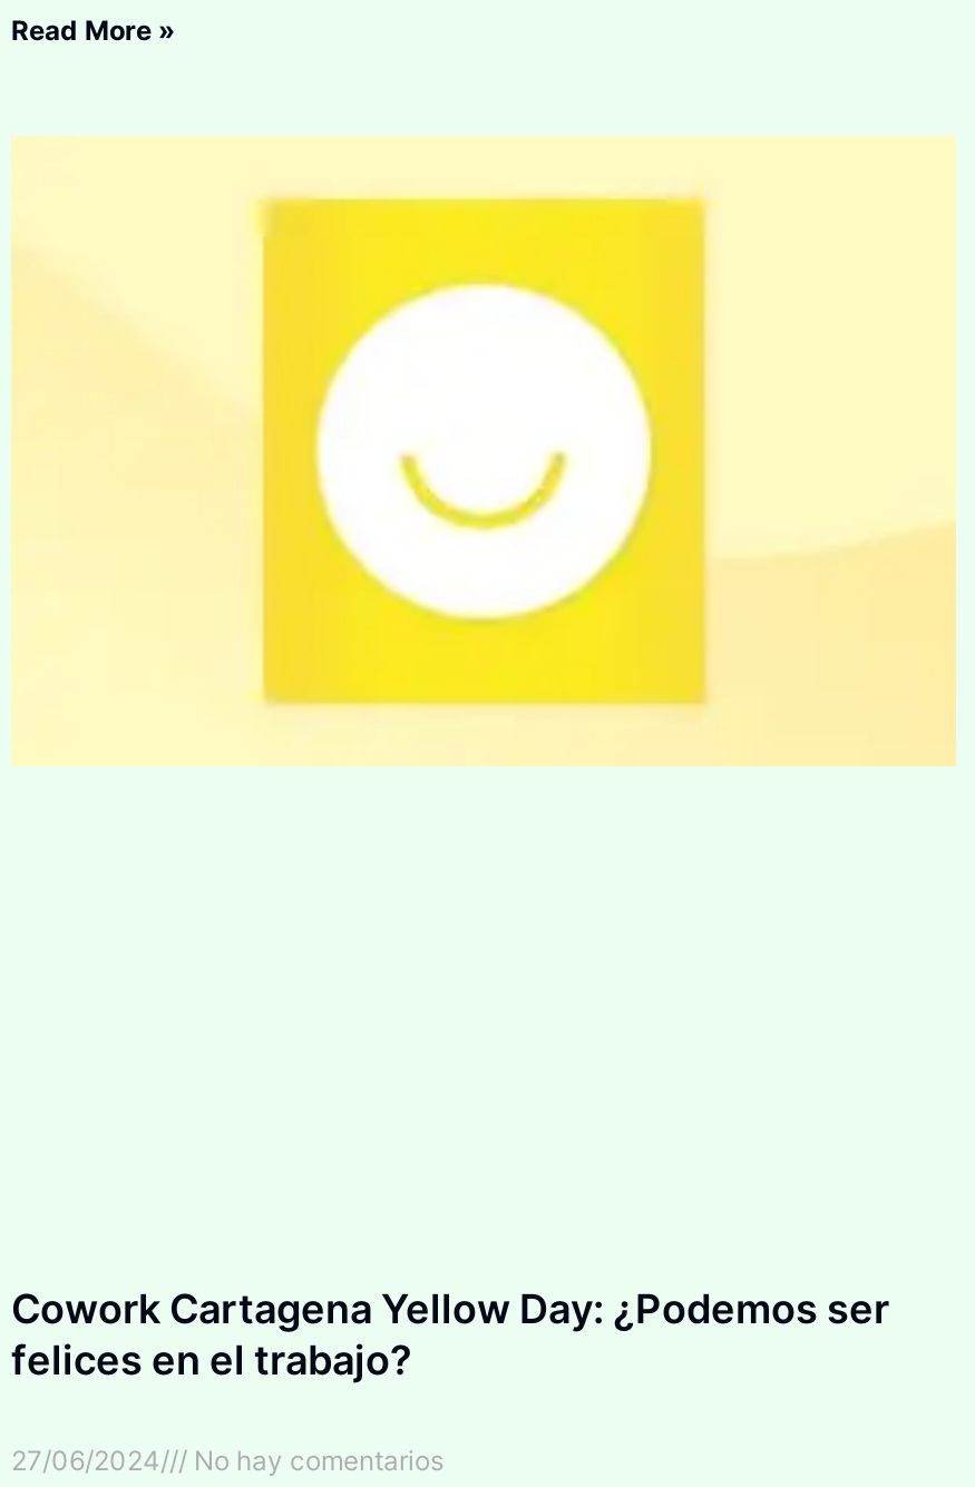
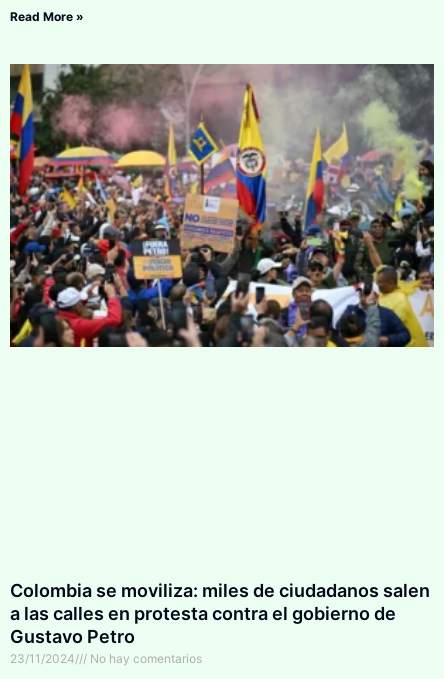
- [image]
+ [image]

- Cowork Cartagena Yellow Day: ¿Podemos ser
- felices en el trabajo?
- 27/06/2024
+ Colombia se moviliza: miles de ciudadanos salen
+ a las calles en protesta contra el gobierno de
+ Gustavo Petro
+ 23/11/2024
